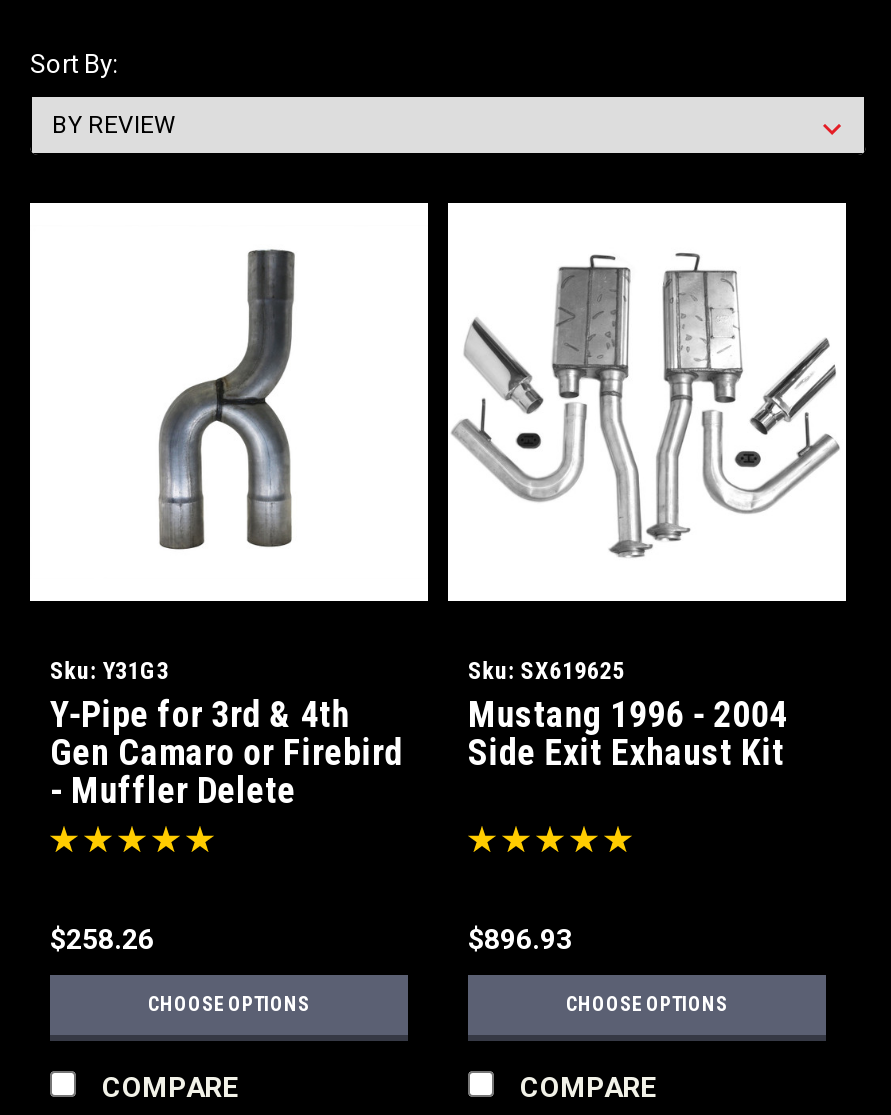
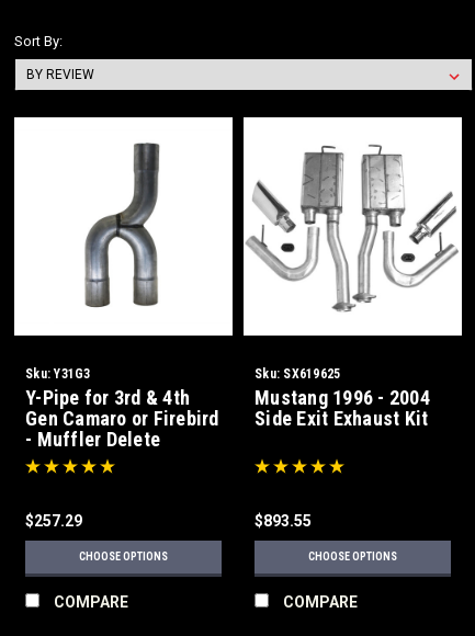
- $258.26
+ $257.29

- $896.93
+ $893.55
